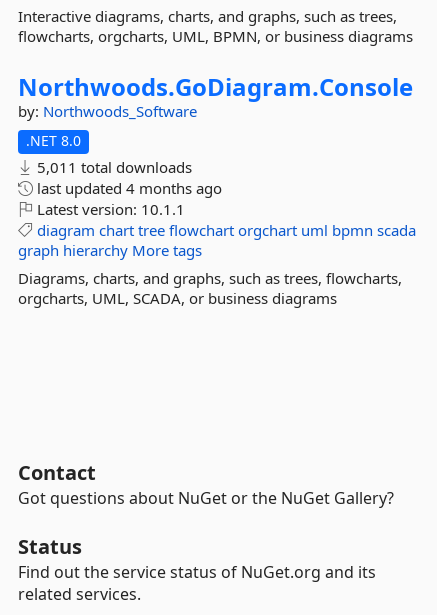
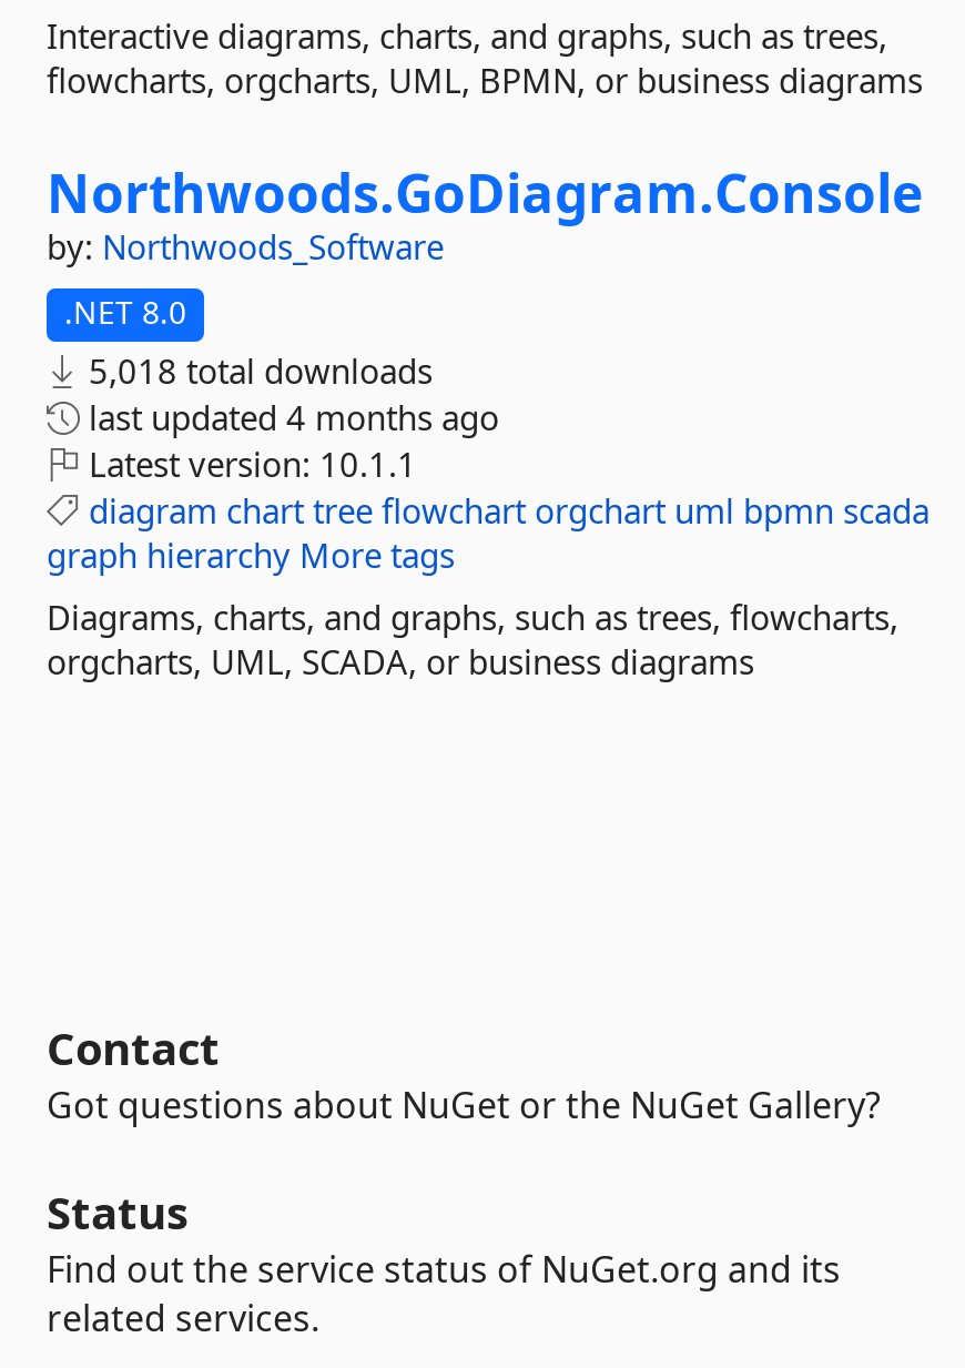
- 5,011 total downloads
+ 5,018 total downloads
